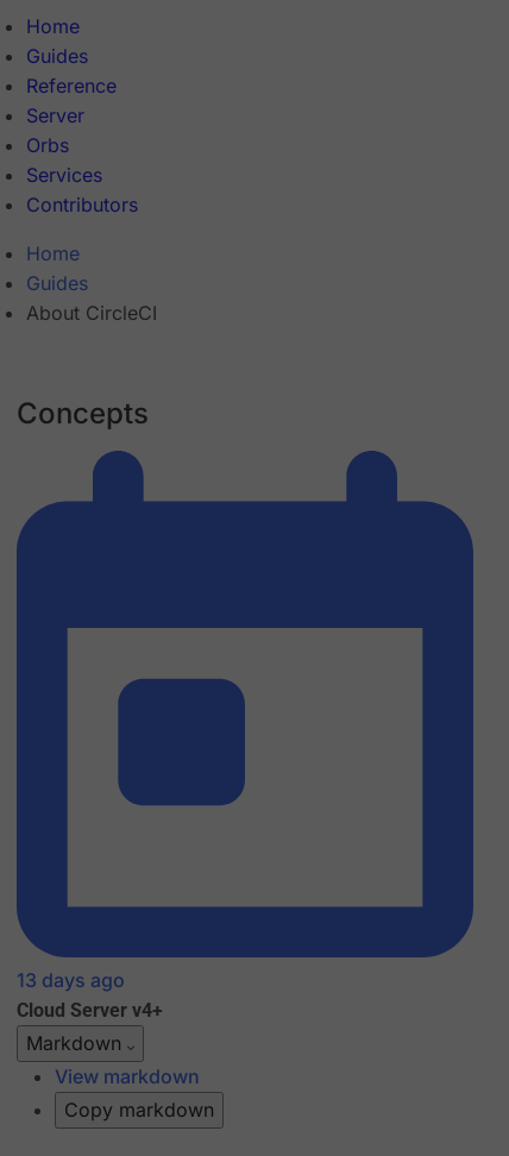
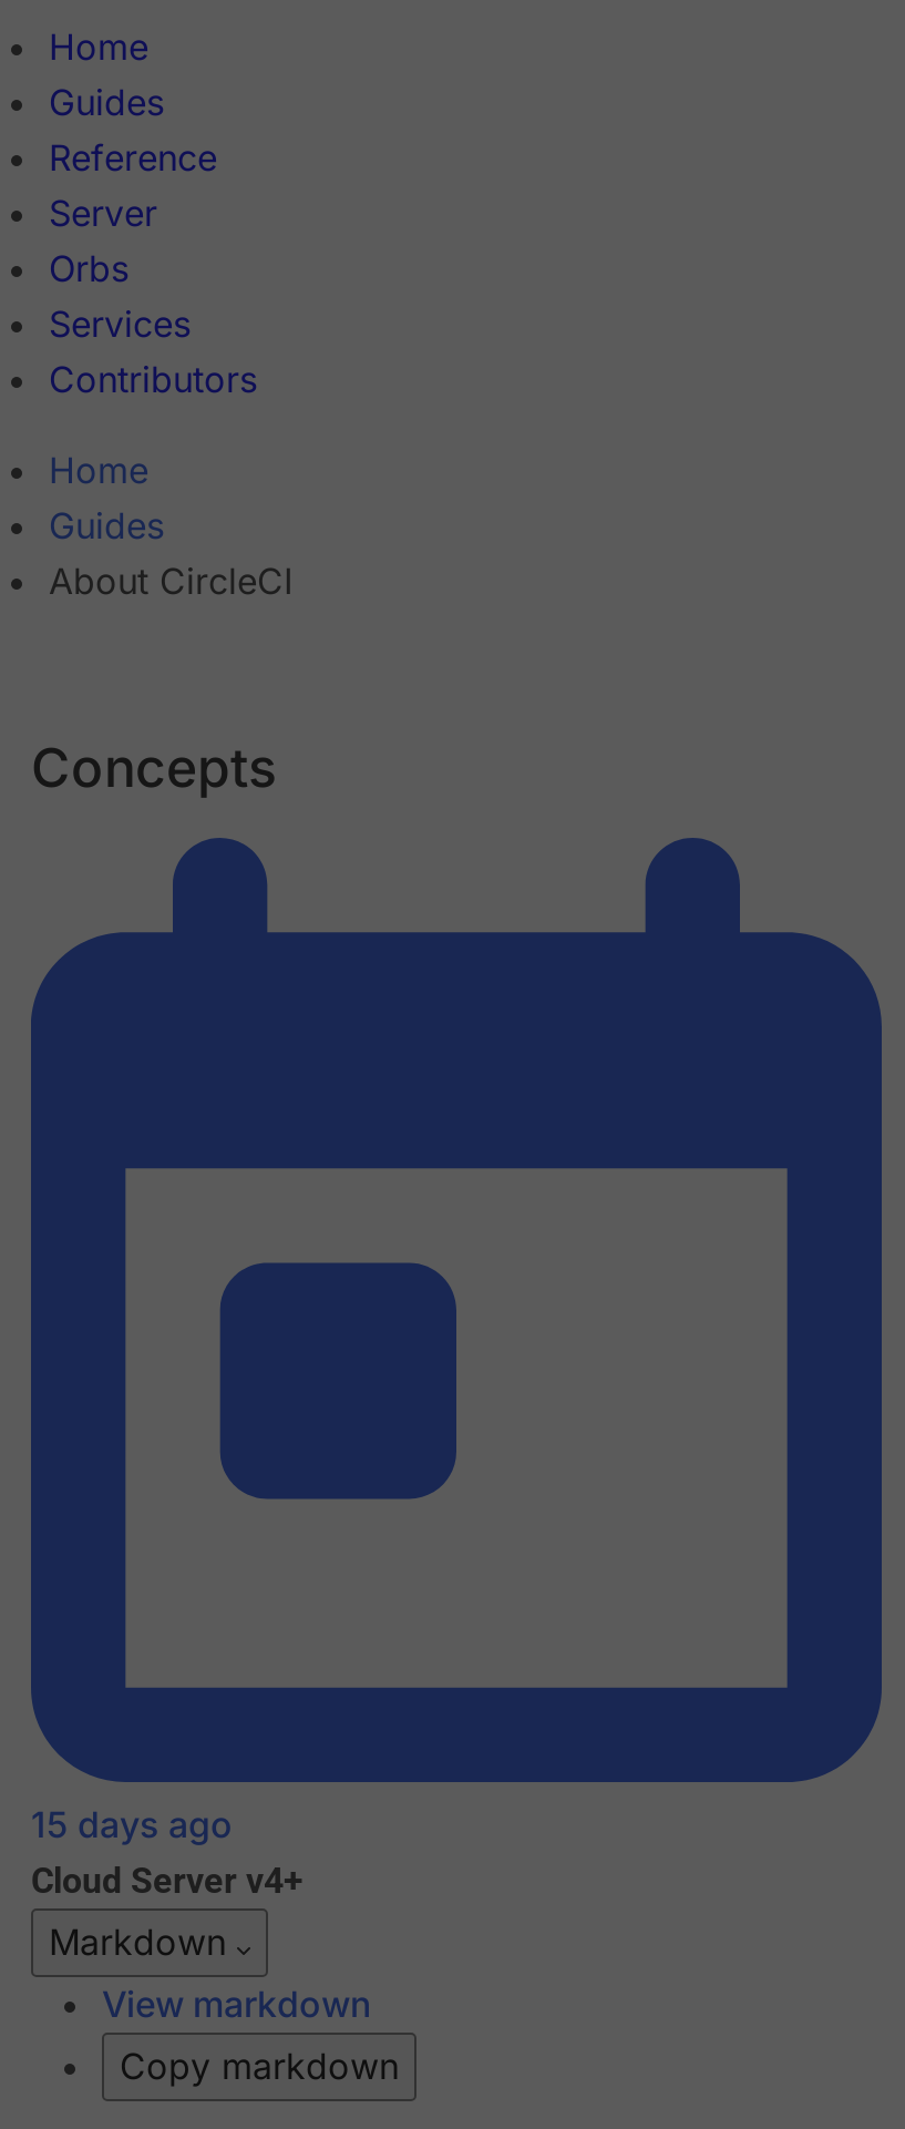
- 13 days ago
+ 15 days ago
